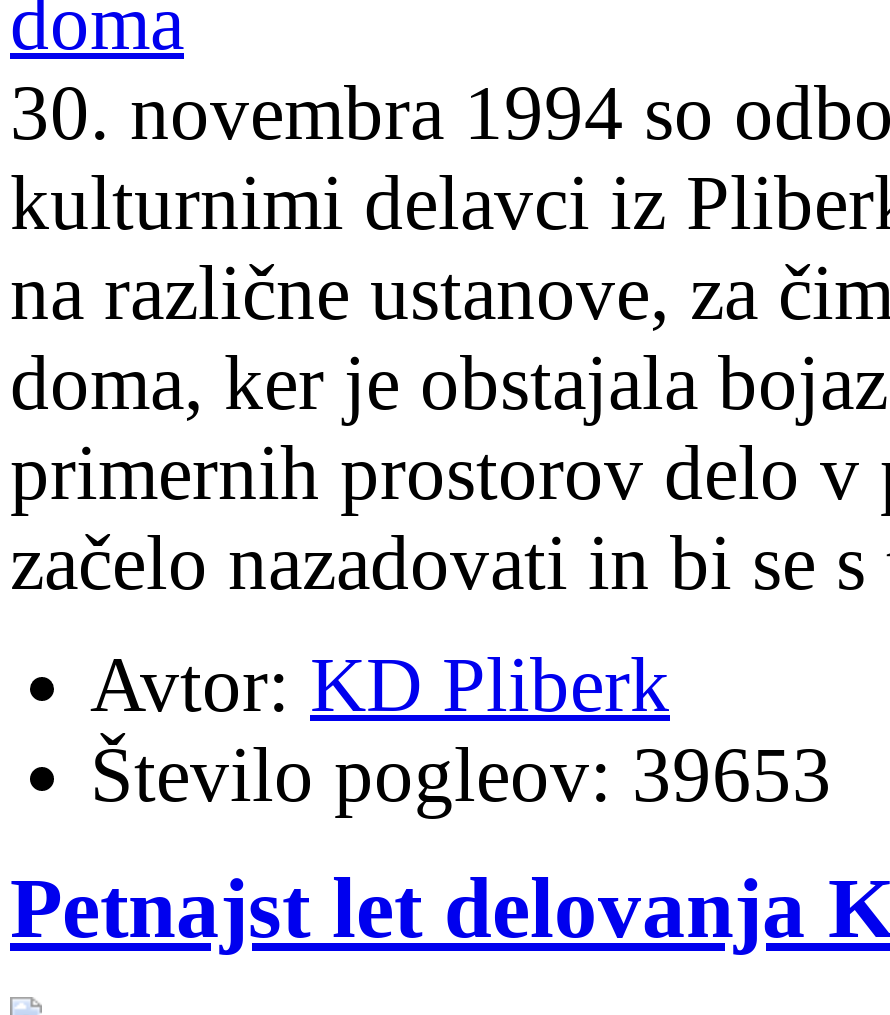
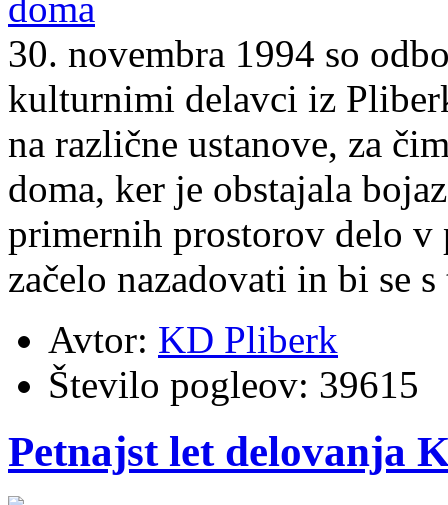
- Število pogleov: 39653
+ Število pogleov: 39615
